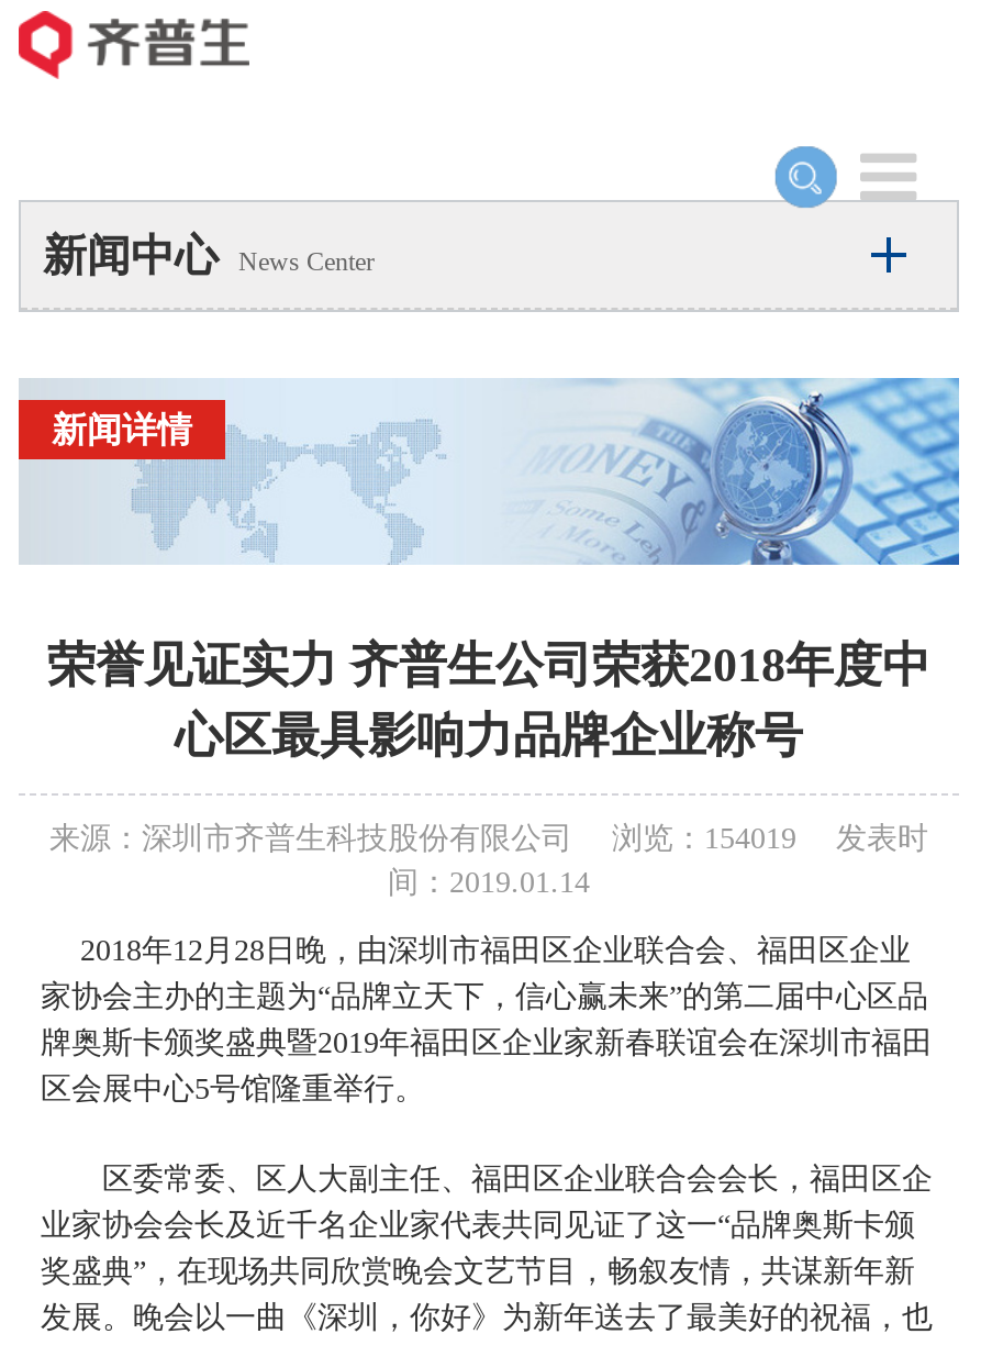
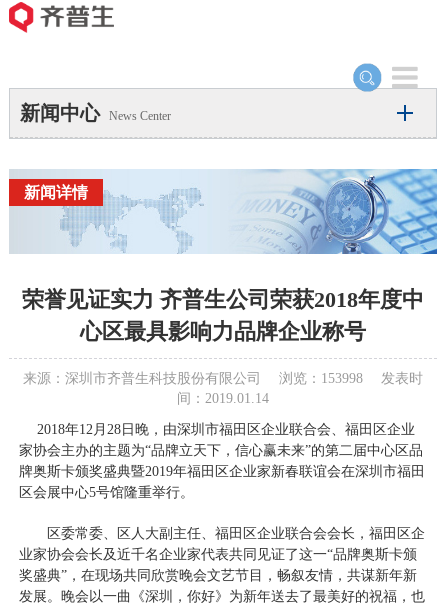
- 来源：深圳市齐普生科技股份有限公司 浏览：154019 发表时
+ 来源：深圳市齐普生科技股份有限公司 浏览：153998 发表时
